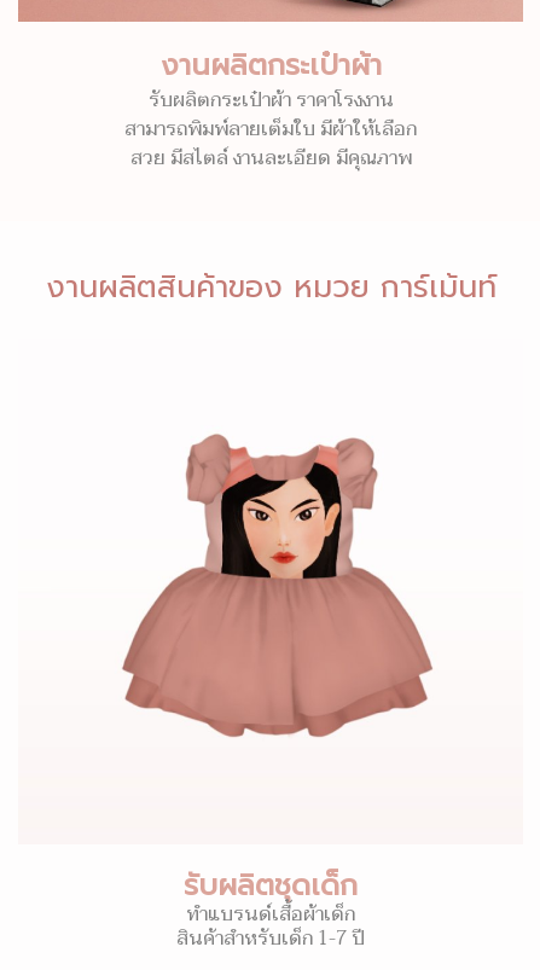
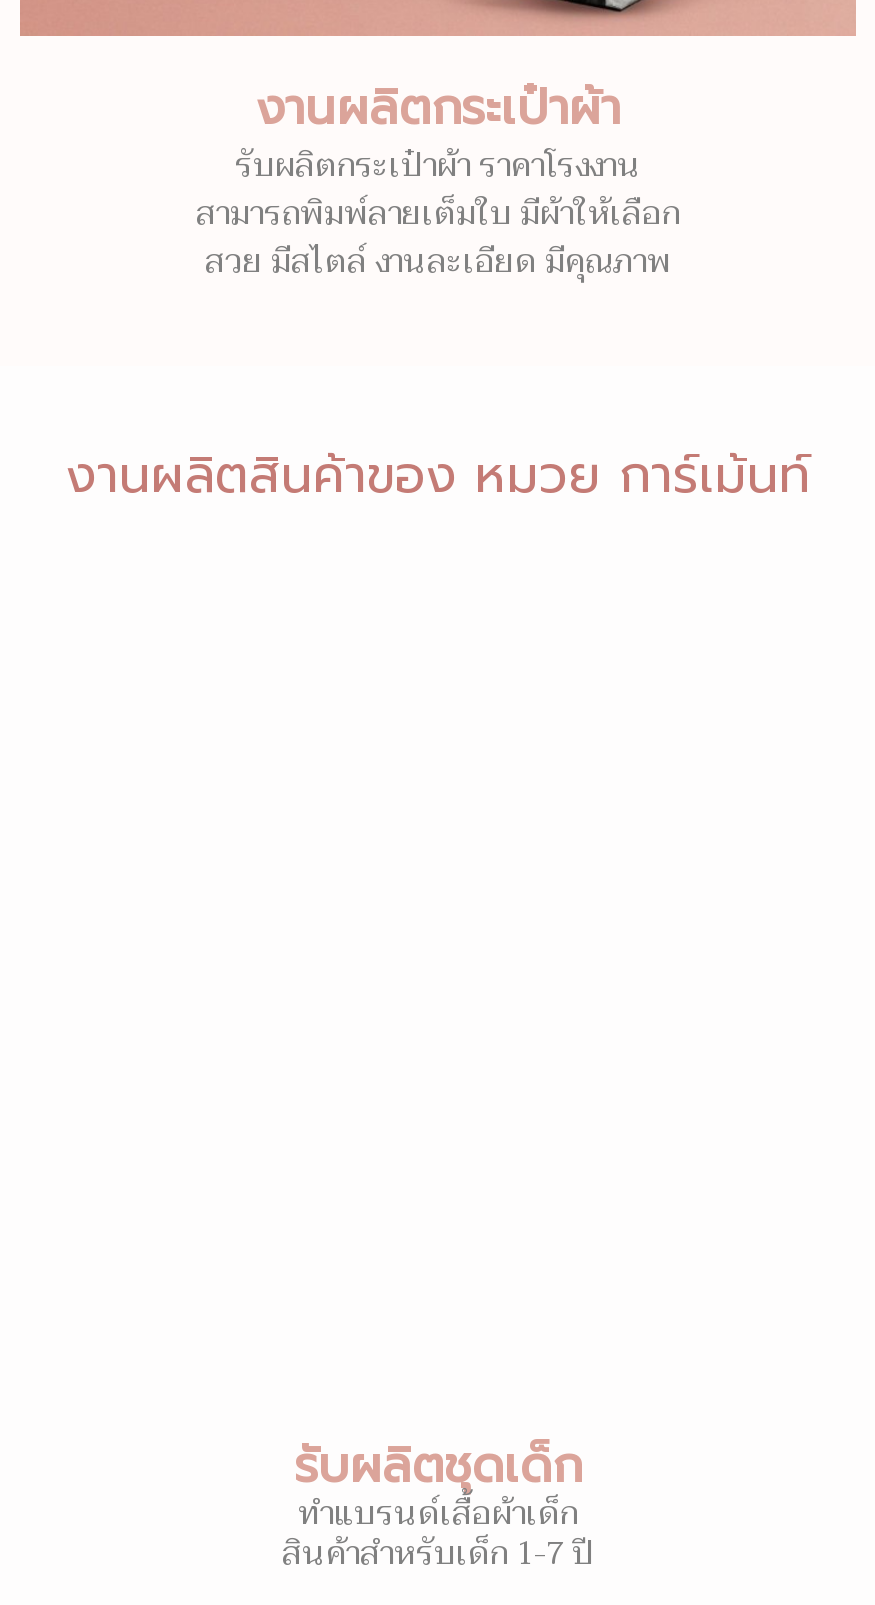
- [image]
